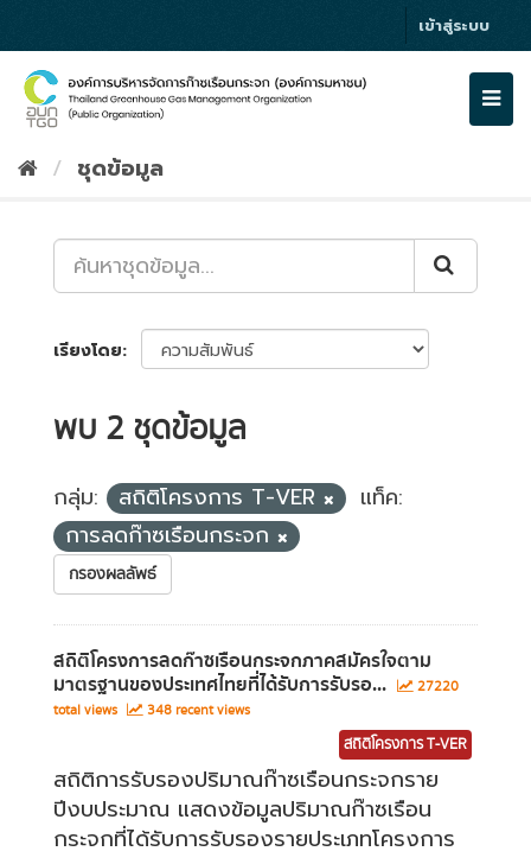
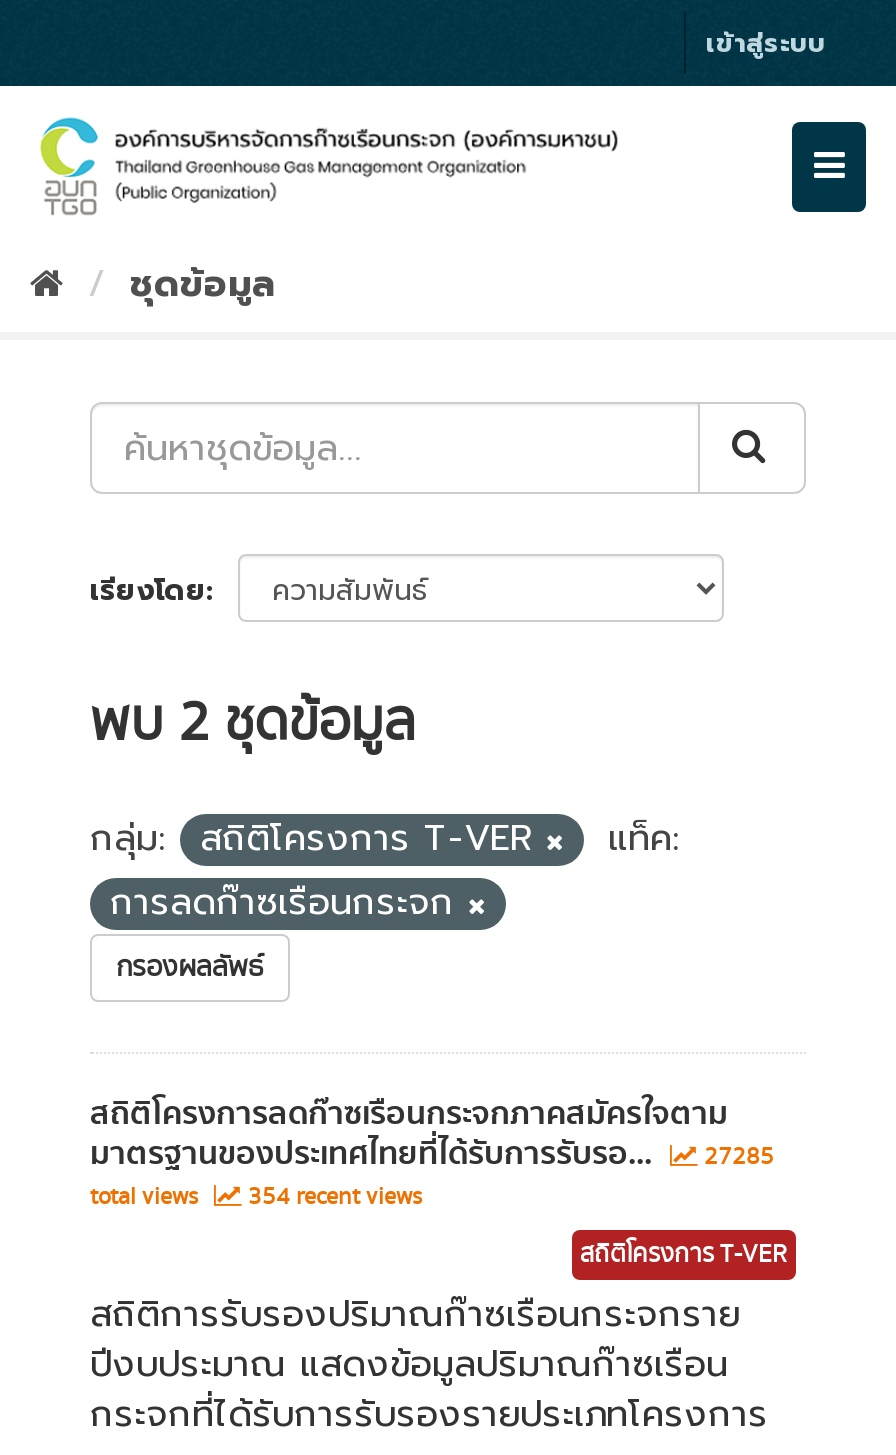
- มาตรฐานของประเทศไทยที่ได้รับการรับรอ... 27220
+ มาตรฐานของประเทศไทยที่ได้รับการรับรอ... 27285

- total views 348 recent views
+ total views 354 recent views
